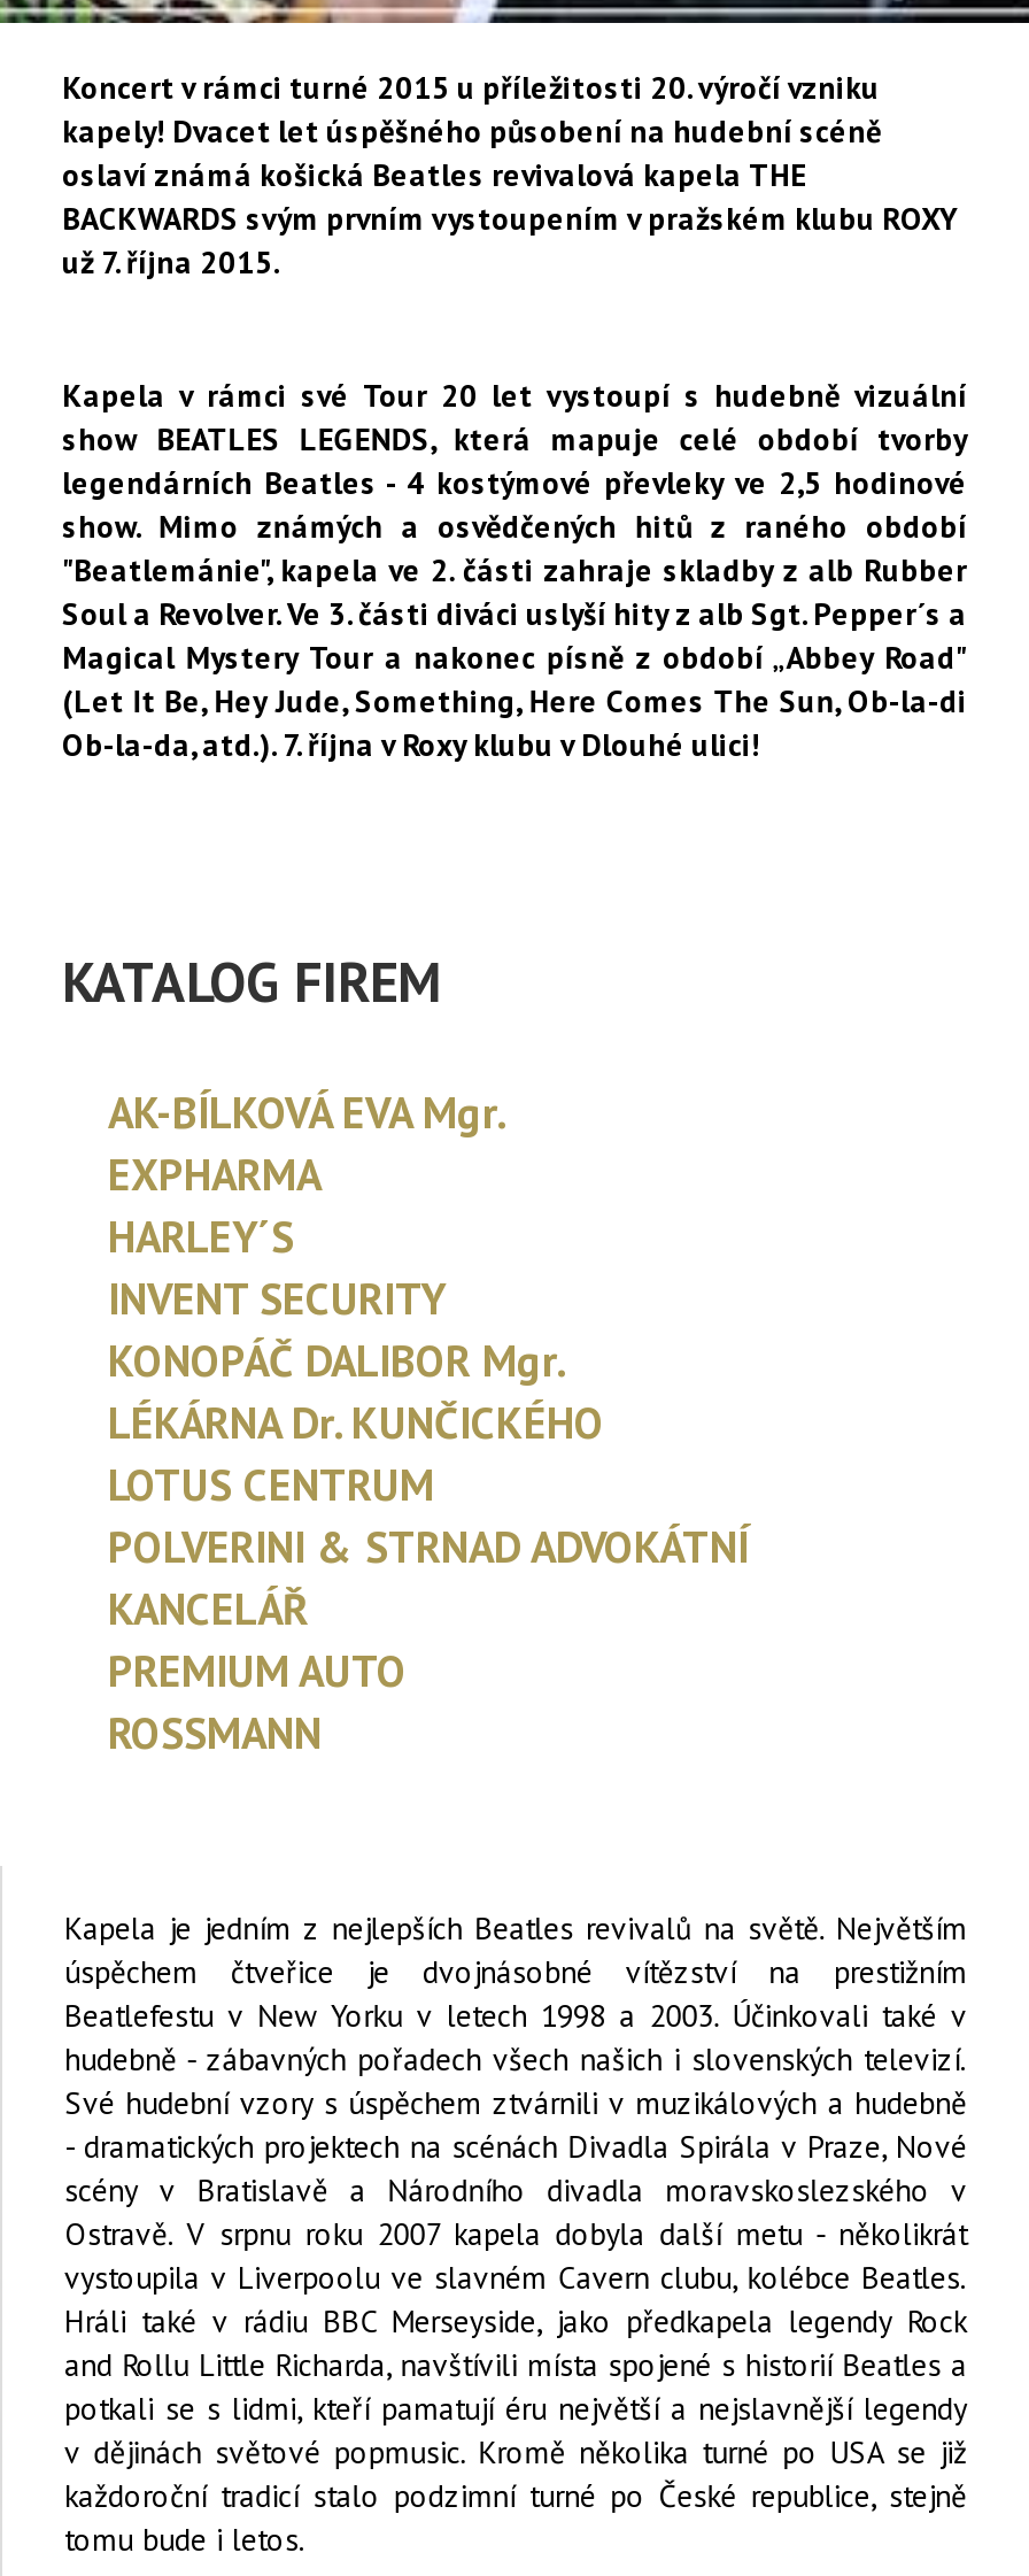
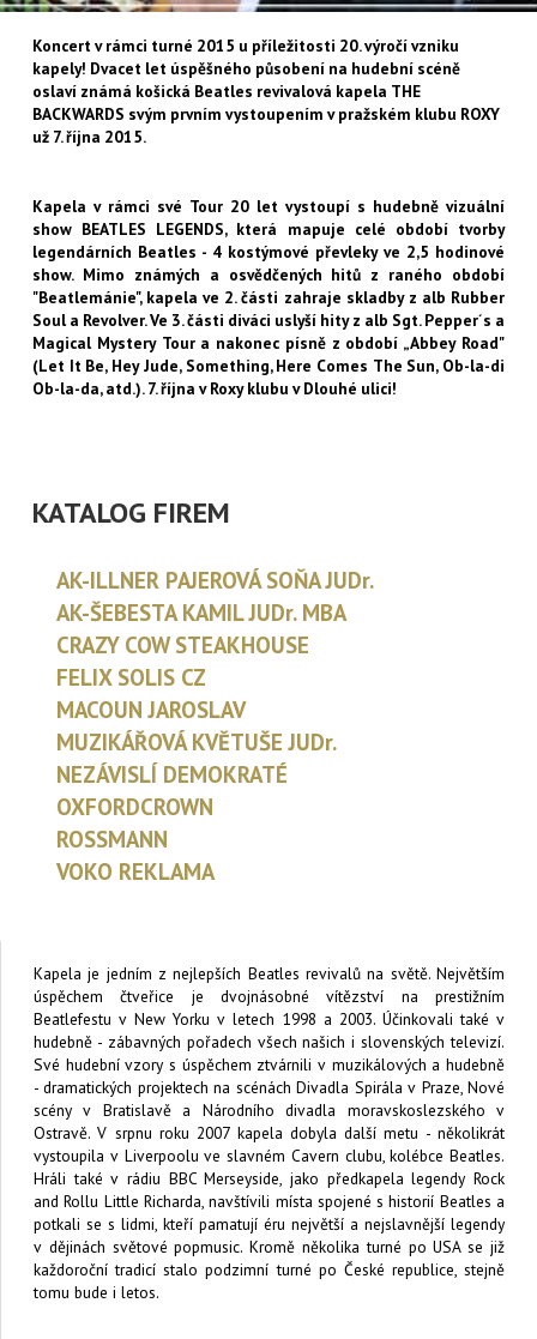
- AK-BÍLKOVÁ EVA Mgr.
- EXPHARMA
- HARLEY´S
- INVENT SECURITY
- KONOPÁČ DALIBOR Mgr.
- LÉKÁRNA Dr. KUNČICKÉHO
- LOTUS CENTRUM
- POLVERINI & STRNAD ADVOKÁTNÍ
- KANCELÁŘ
- PREMIUM AUTO
+ AK-ILLNER PAJEROVÁ SOŇA JUDr.
+ AK-ŠEBESTA KAMIL JUDr. MBA
+ CRAZY COW STEAKHOUSE
+ FELIX SOLIS CZ
+ MACOUN JAROSLAV
+ MUZIKÁŘOVÁ KVĚTUŠE JUDr.
+ NEZÁVISLÍ DEMOKRATÉ
+ OXFORDCROWN

moved up: ROSSMANN

+ VOKO REKLAMA
